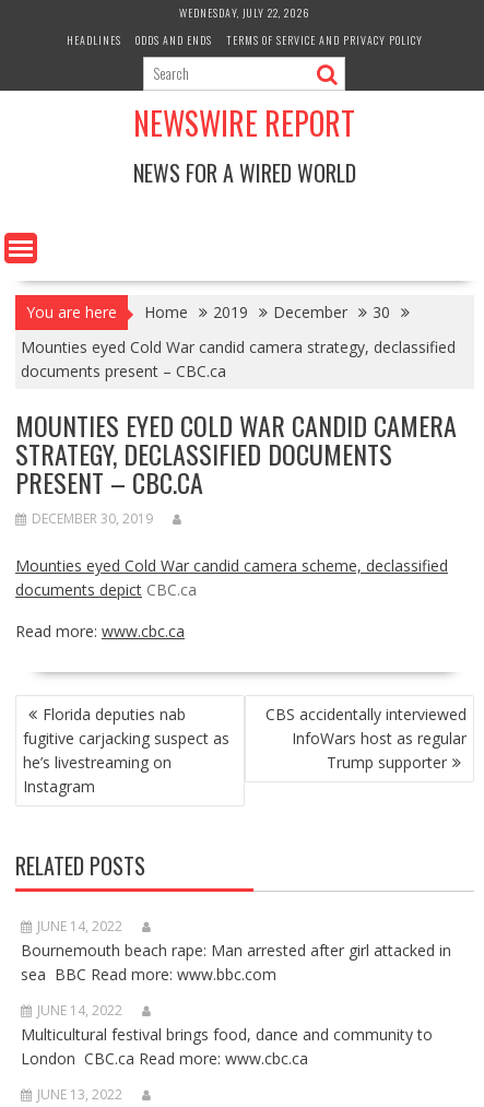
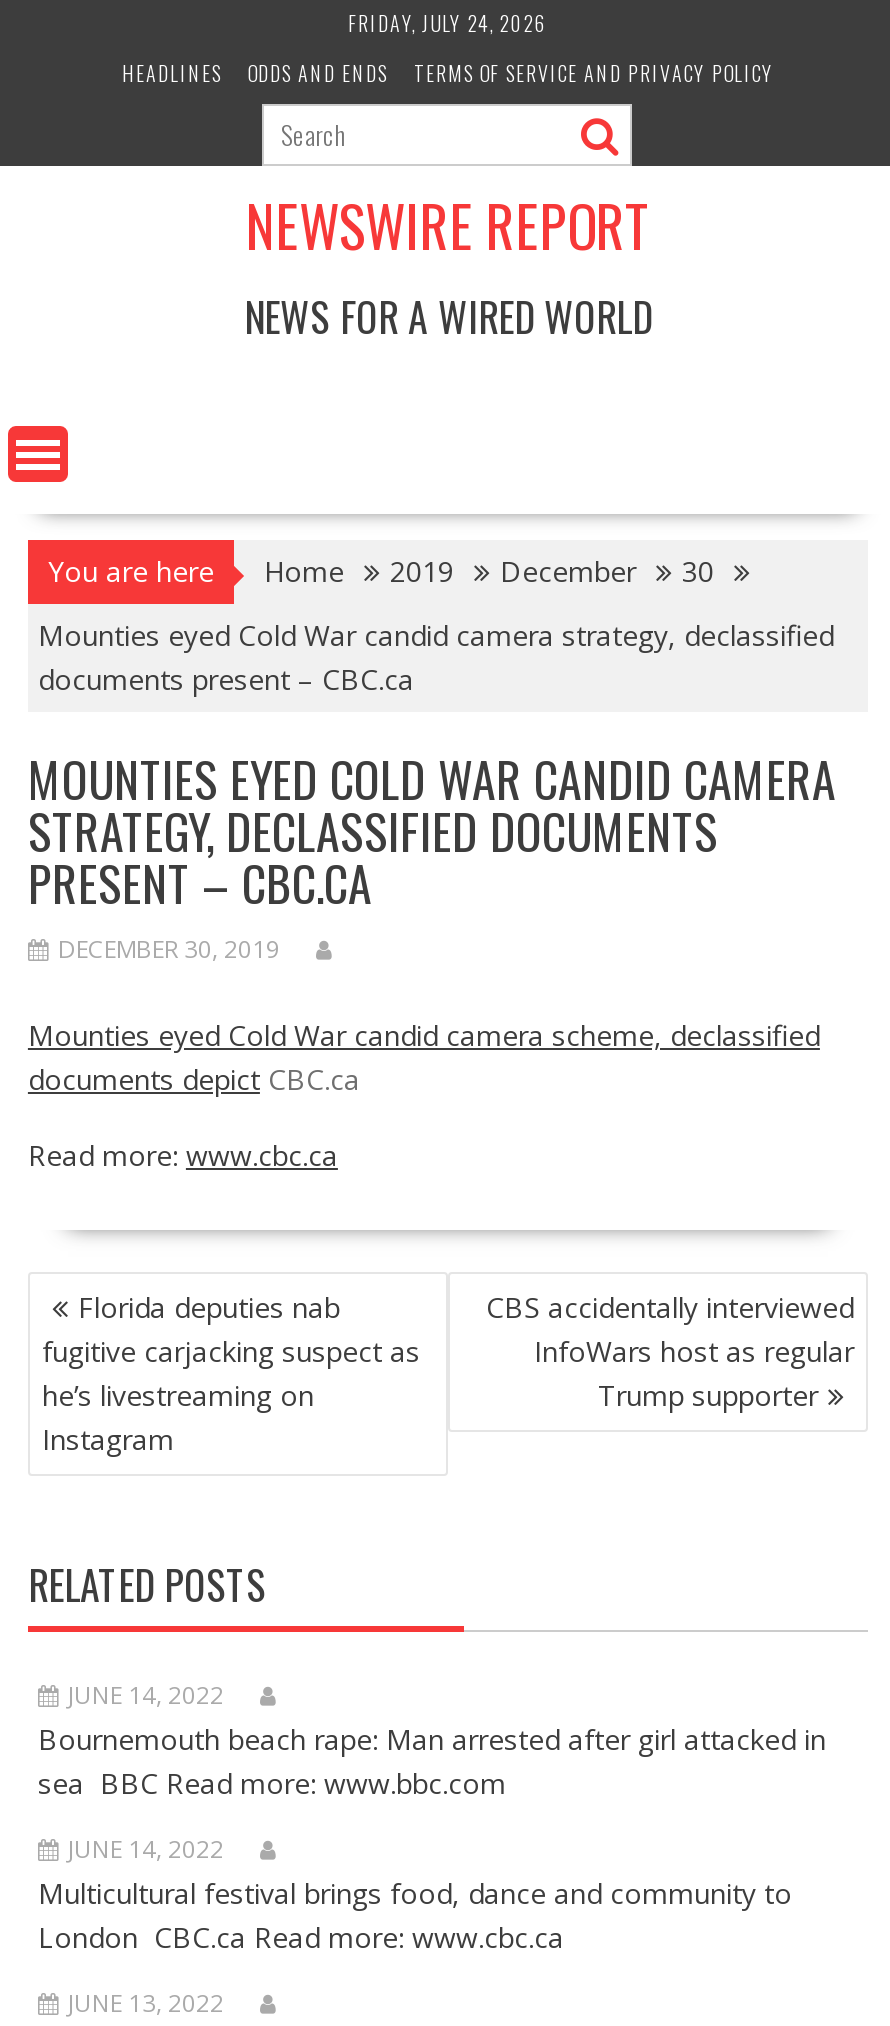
- WEDNESDAY, JULY 22, 2026
+ FRIDAY, JULY 24, 2026
